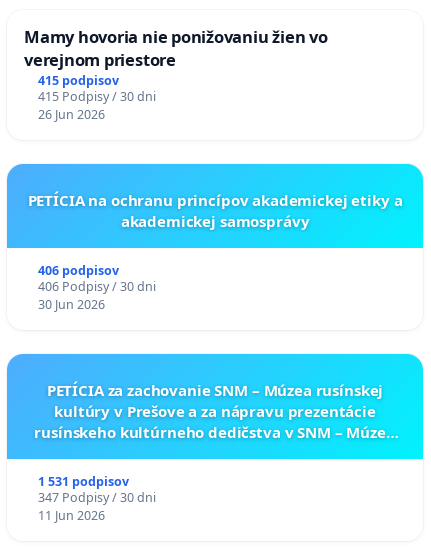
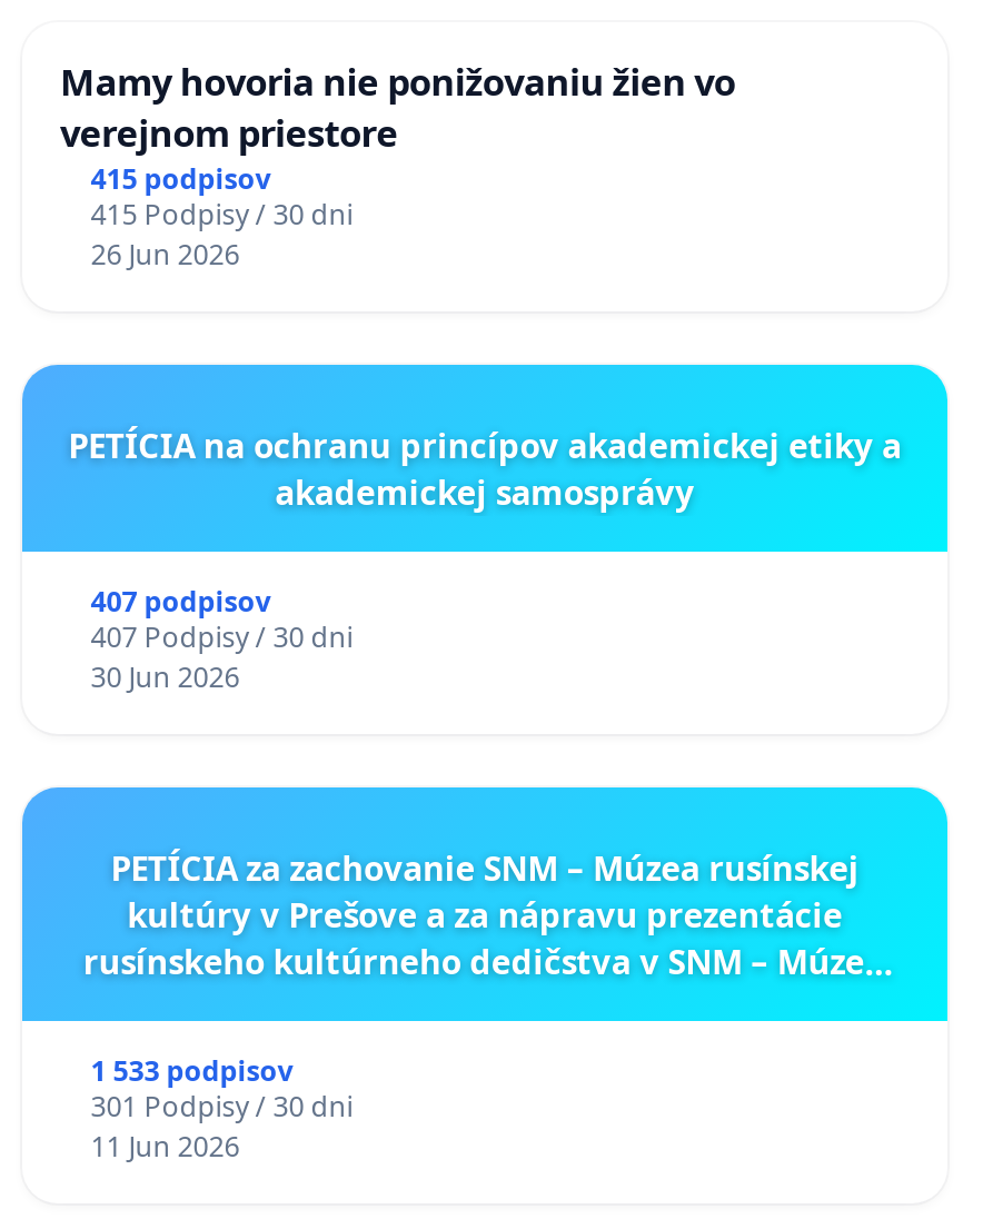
- 406 podpisov
+ 407 podpisov

- 406 Podpisy / 30 dni
+ 407 Podpisy / 30 dni

- 1 531 podpisov
+ 1 533 podpisov

- 347 Podpisy / 30 dni
+ 301 Podpisy / 30 dni
